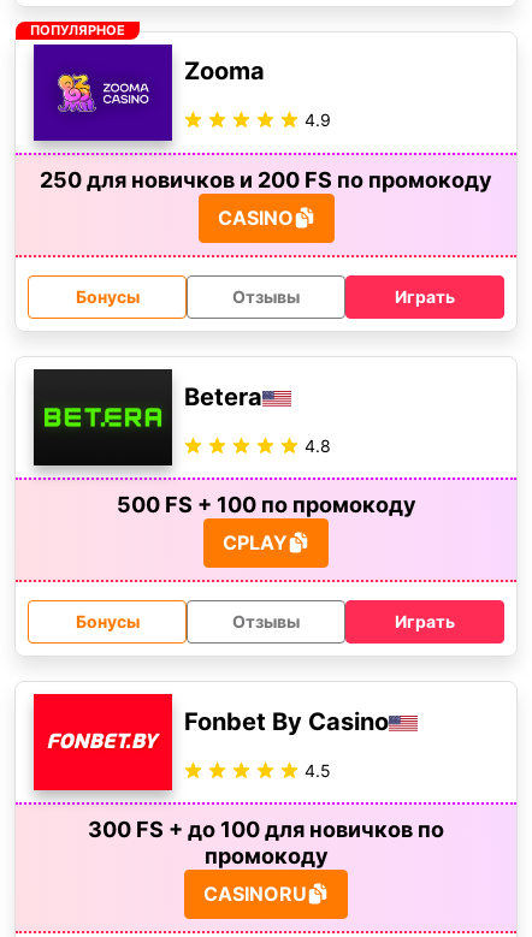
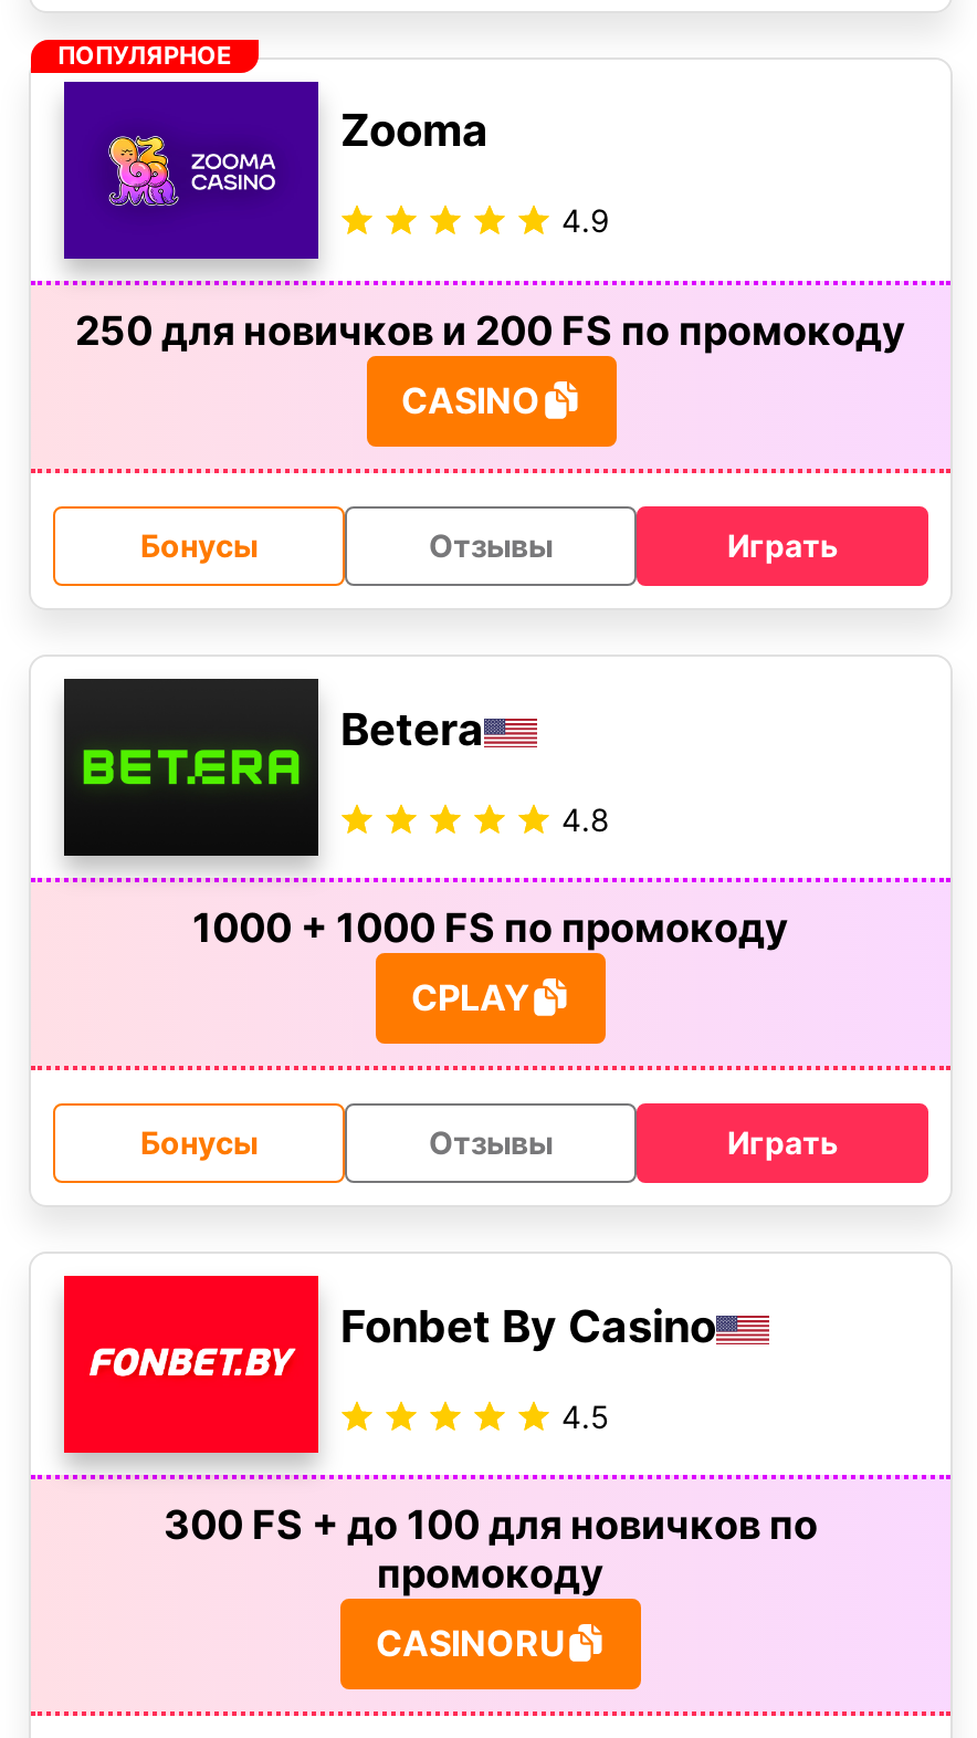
- 500 FS + 100 по промокоду
+ 1000 + 1000 FS по промокоду
